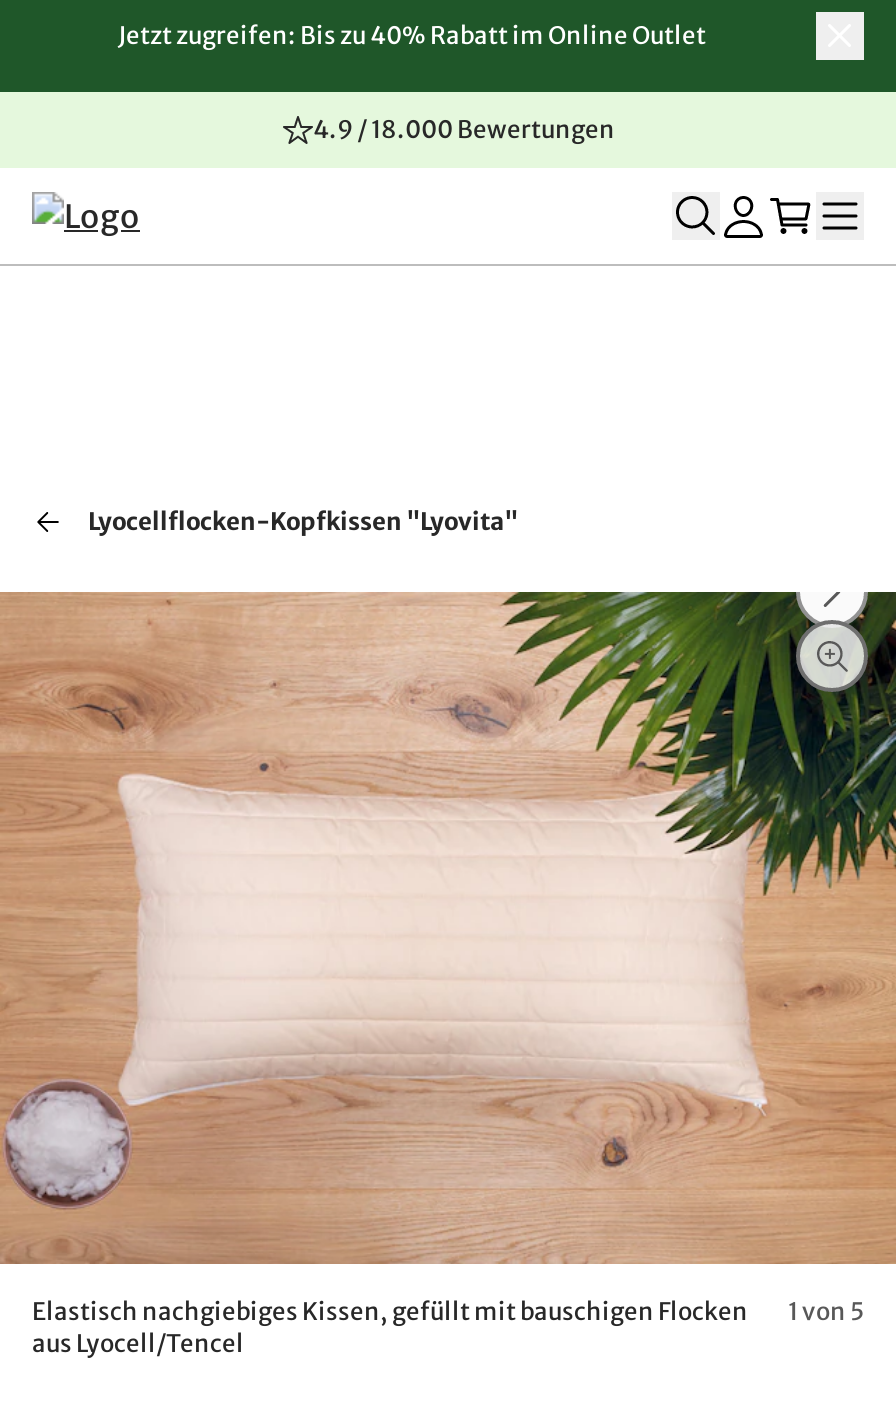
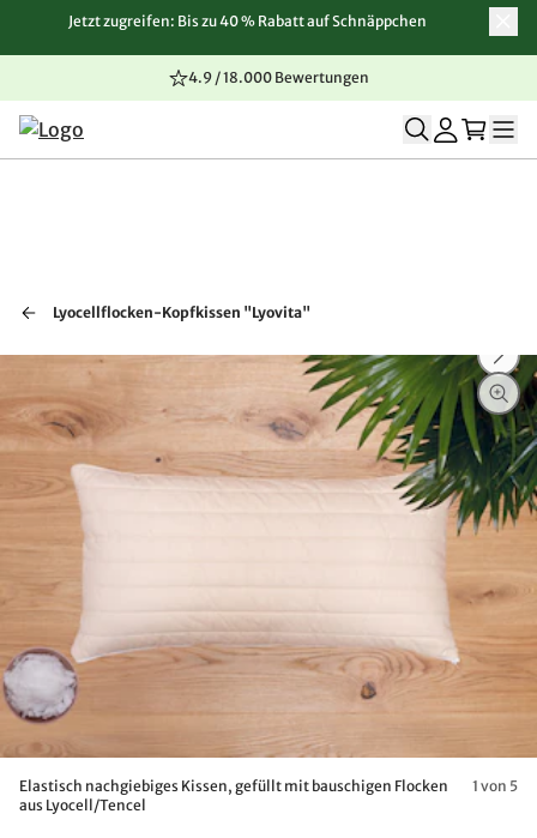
- Jetzt zugreifen: Bis zu 40% Rabatt im Online Outlet
+ Jetzt zugreifen: Bis zu 40 % Rabatt auf Schnäppchen
